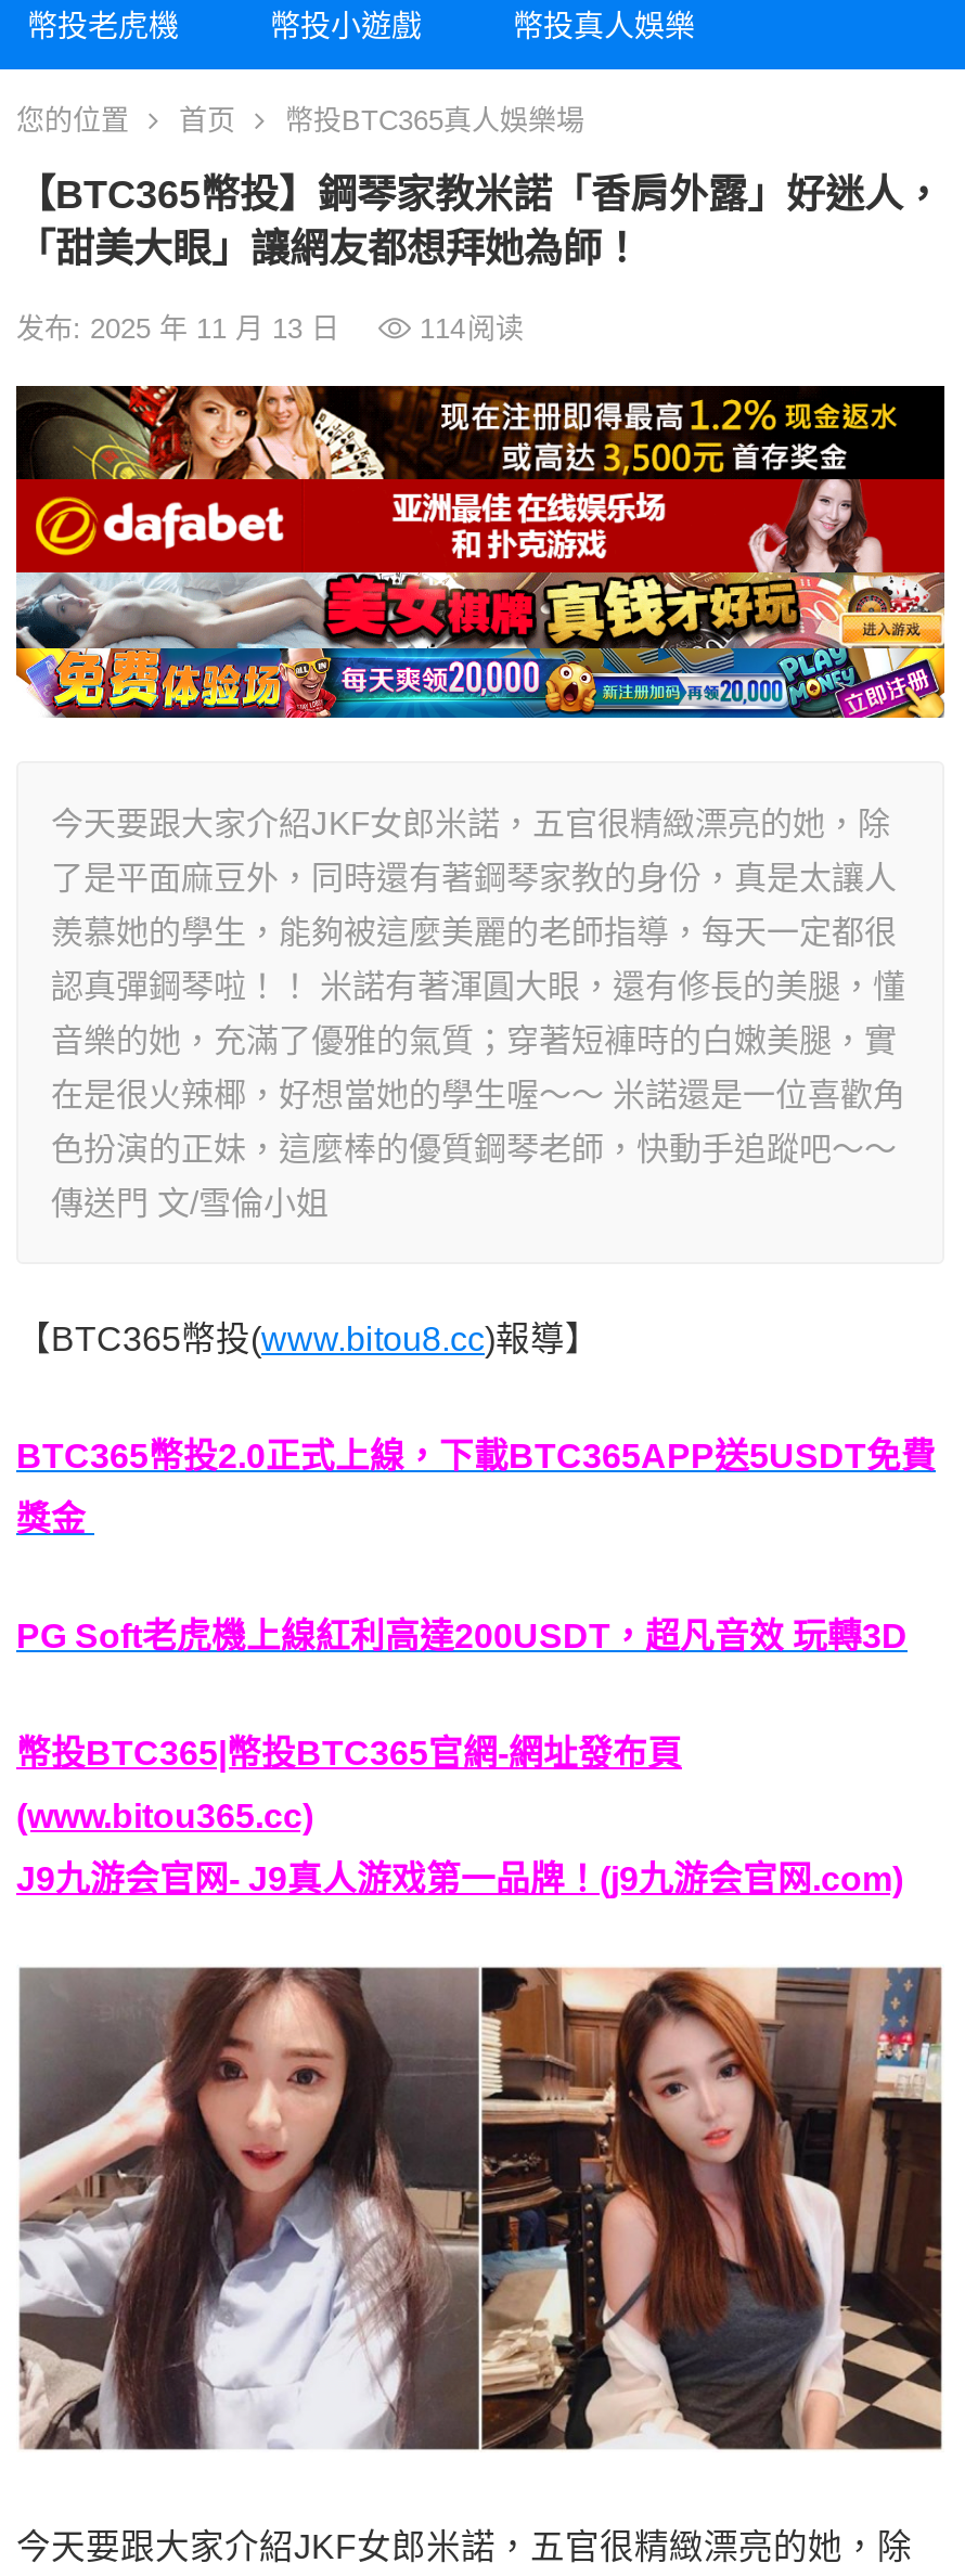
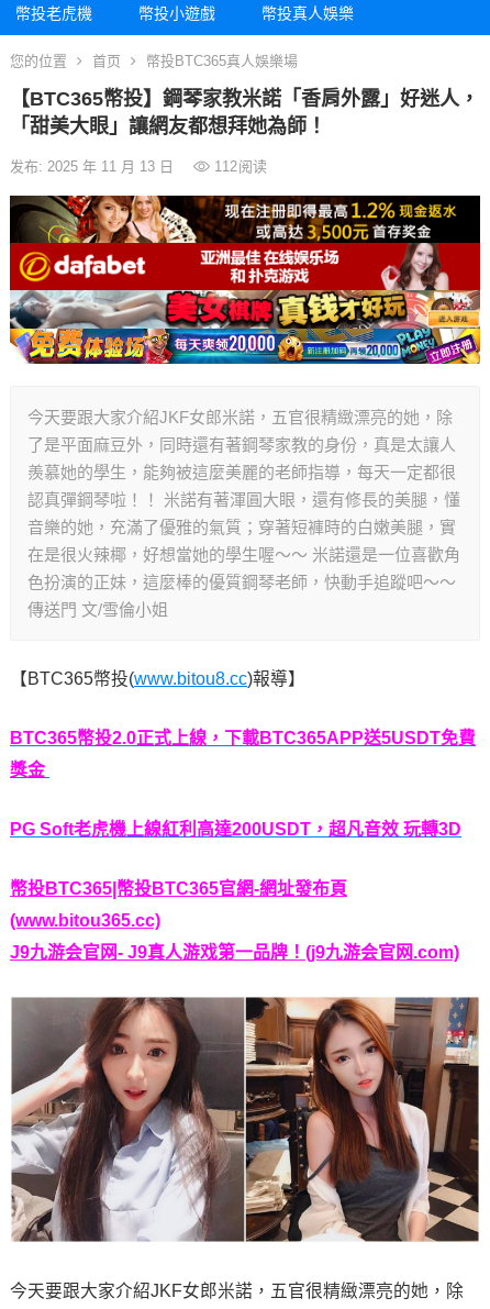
- 发布: 2025 年 11 月 13 日 114阅读
+ 发布: 2025 年 11 月 13 日 112阅读
